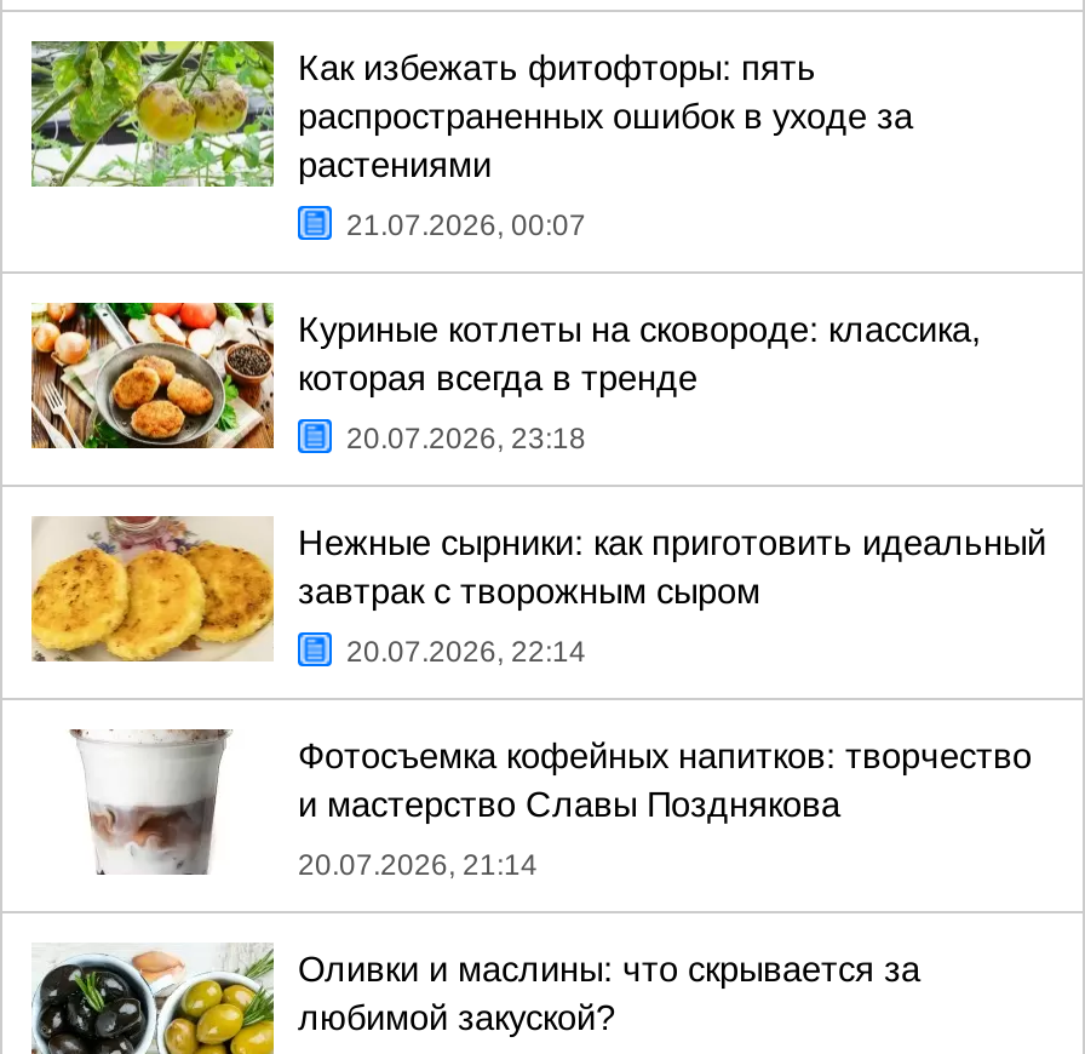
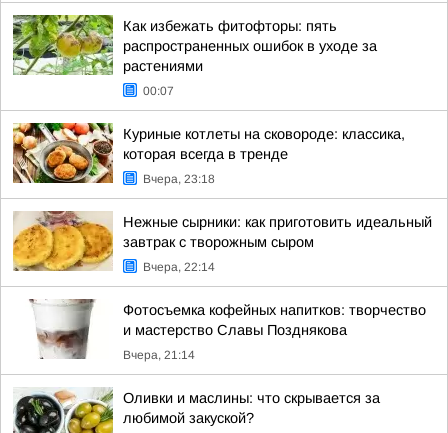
- 21.07.2026, 00:07
+ 00:07

- 20.07.2026, 23:18
+ Вчера, 23:18

- 20.07.2026, 22:14
+ Вчера, 22:14

- 20.07.2026, 21:14
+ Вчера, 21:14
